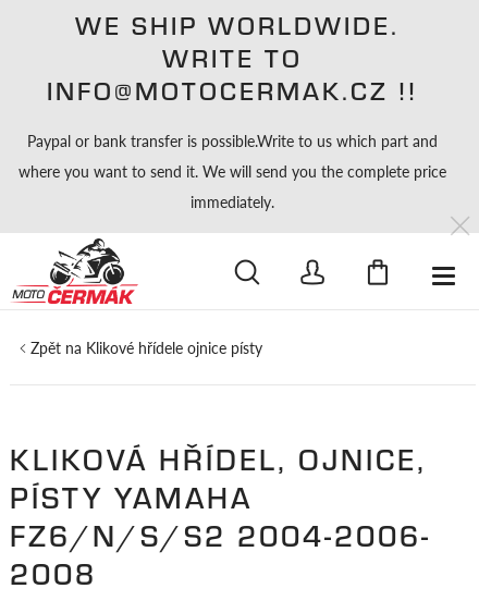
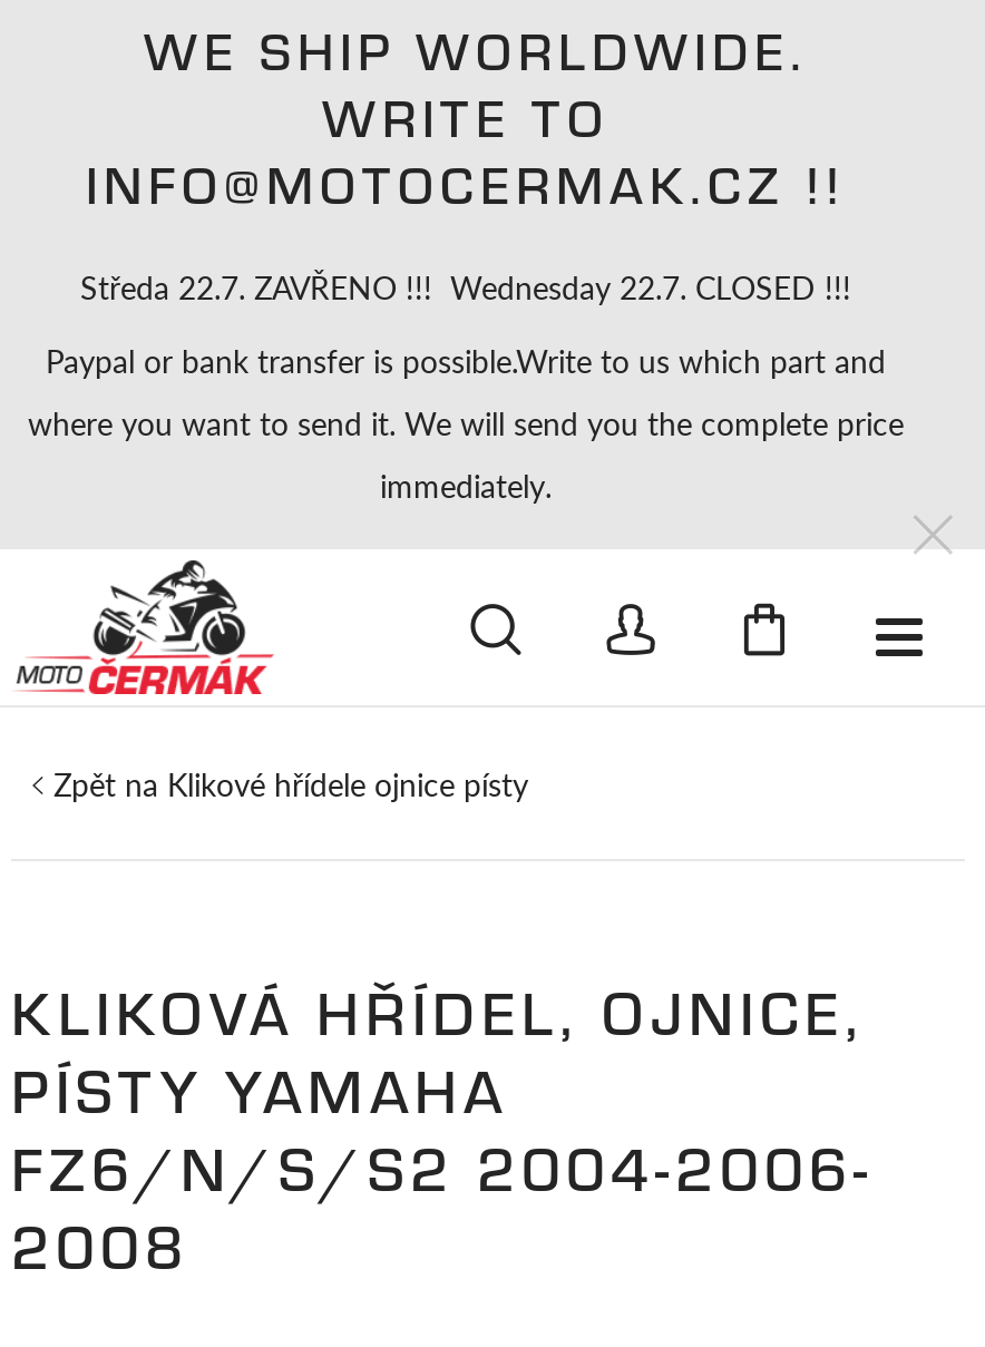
+ Středa 22.7. ZAVŘENO !!! Wednesday 22.7. CLOSED !!!
